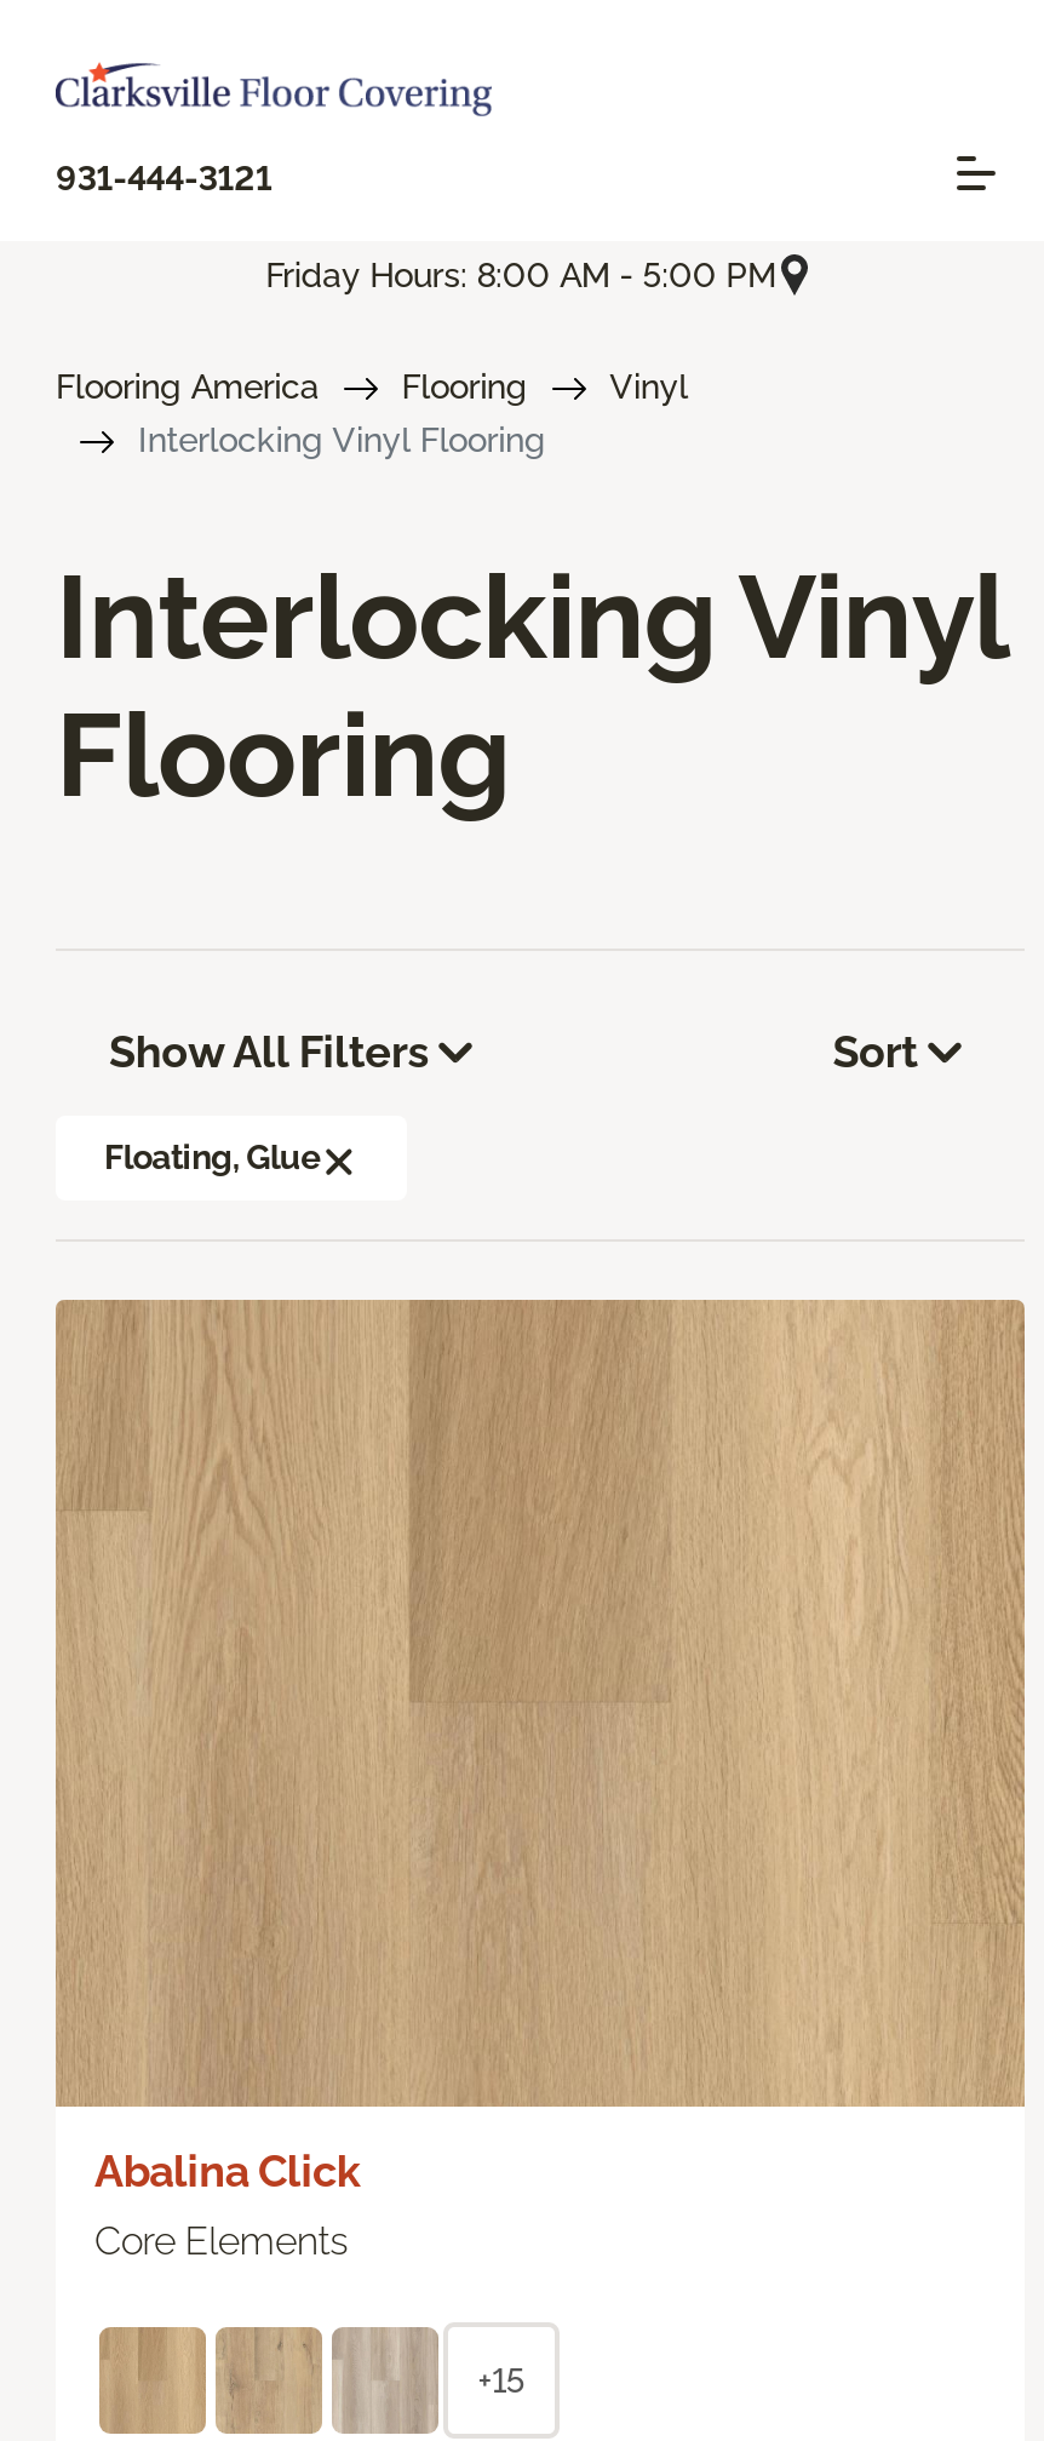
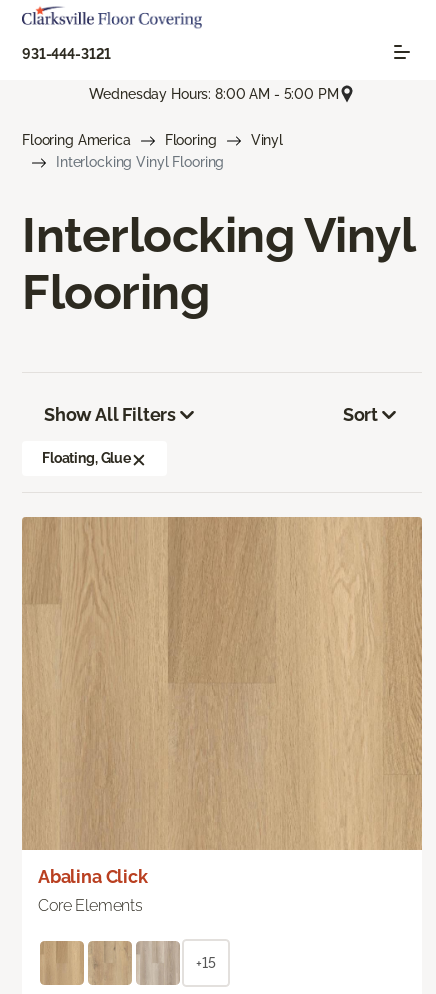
- Friday Hours: 8:00 AM - 5:00 PM
+ Wednesday Hours: 8:00 AM - 5:00 PM
